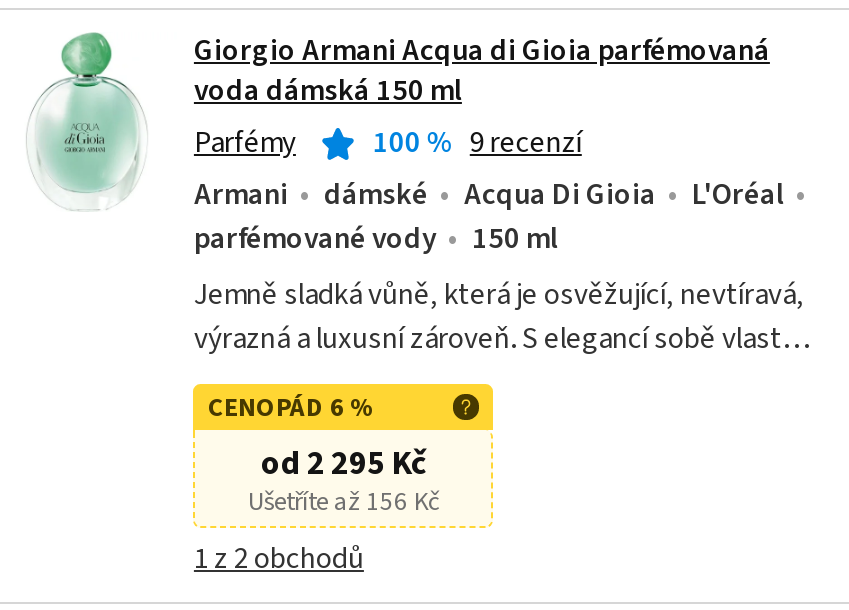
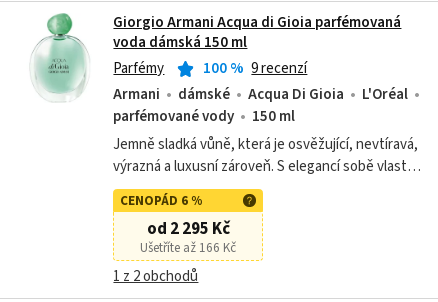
- Ušetříte až 156 Kč
+ Ušetříte až 166 Kč
